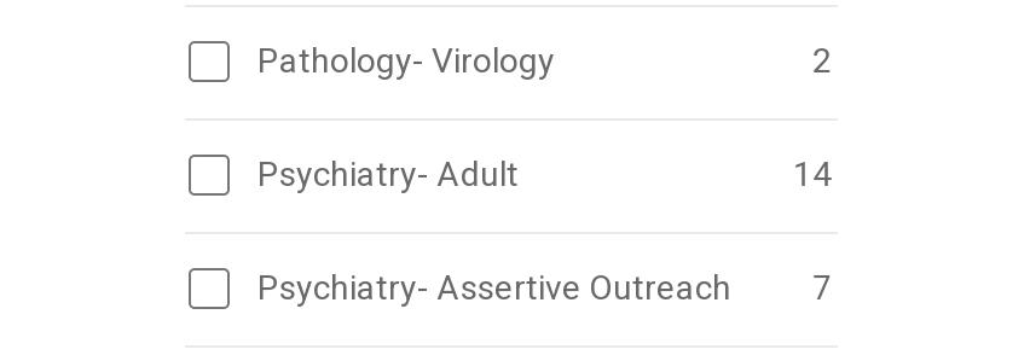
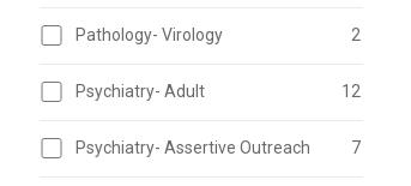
- 14
+ 12
